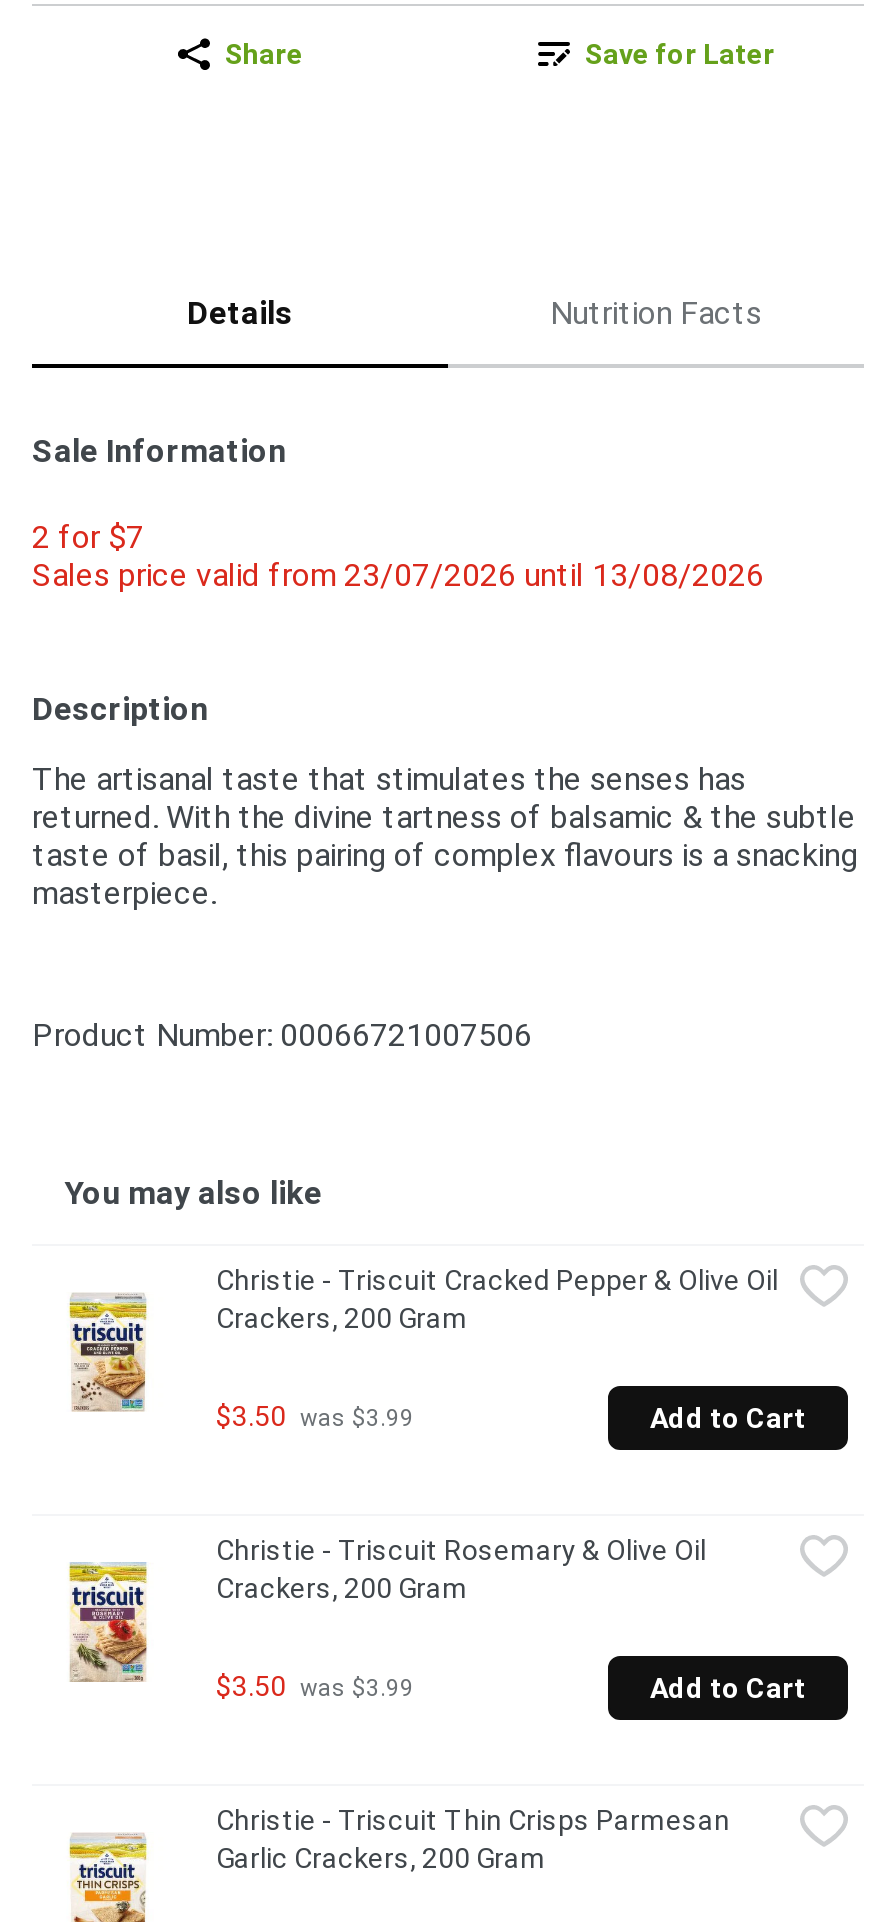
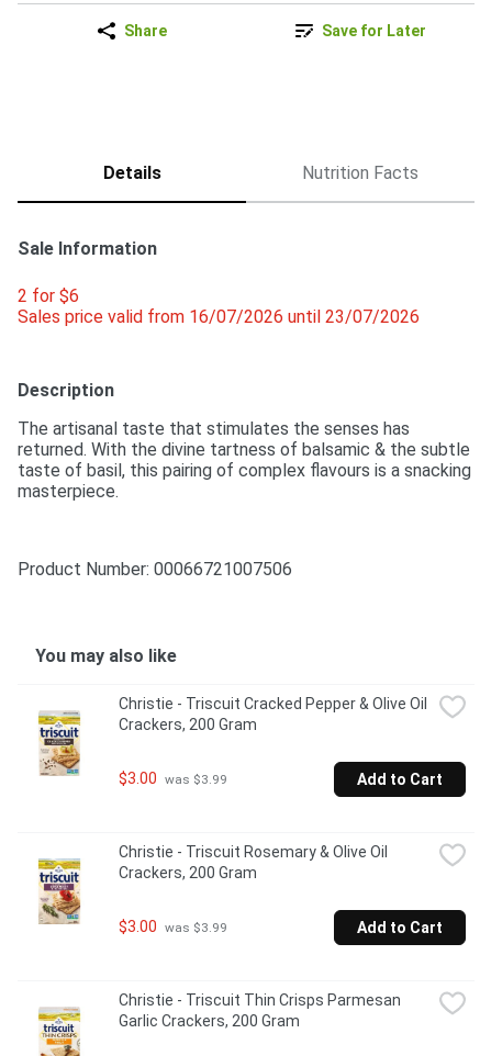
- 2 for $7
+ 2 for $6

- Sales price valid from 23/07/2026 until 13/08/2026
+ Sales price valid from 16/07/2026 until 23/07/2026

- $3.50 was $3.99
+ $3.00 was $3.99

- $3.50 was $3.99
+ $3.00 was $3.99
